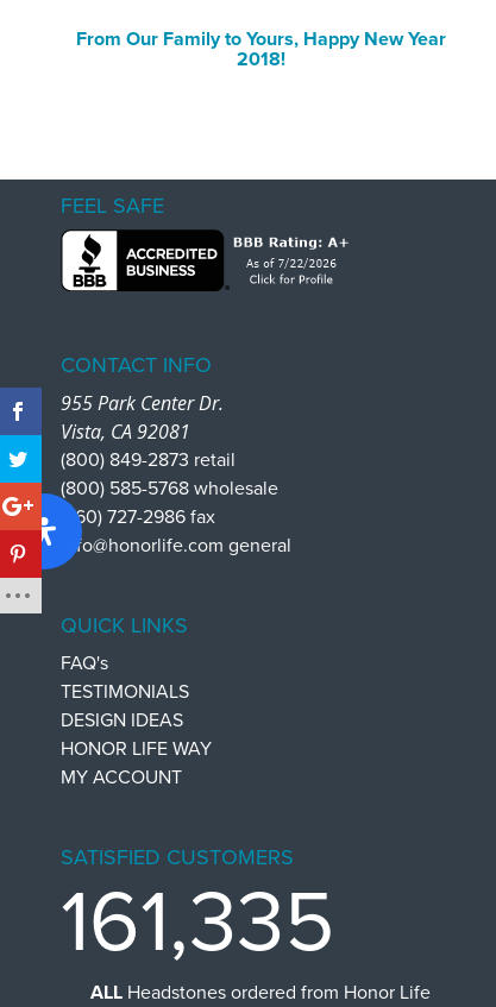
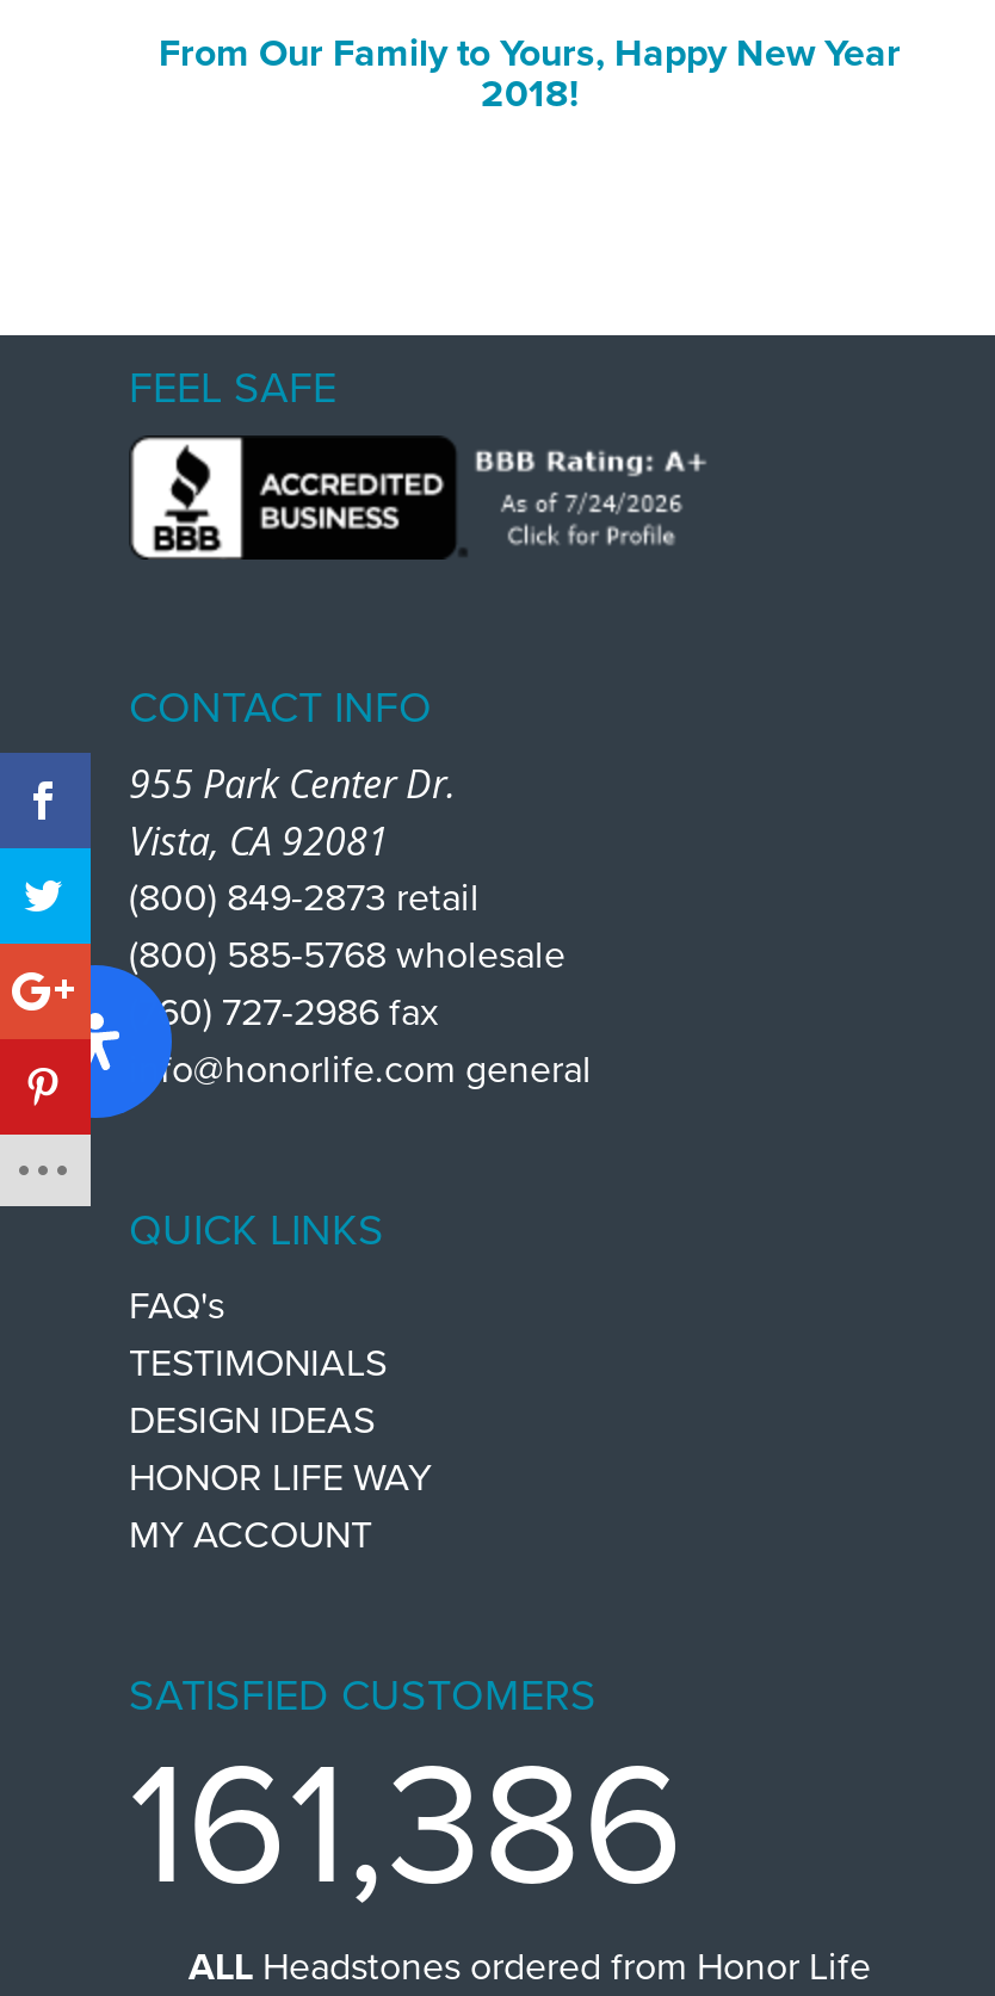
- 161,335
+ 161,386
